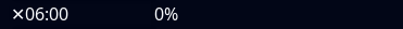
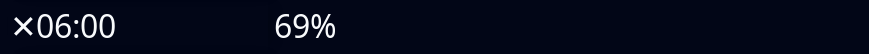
- 0%
+ 69%
